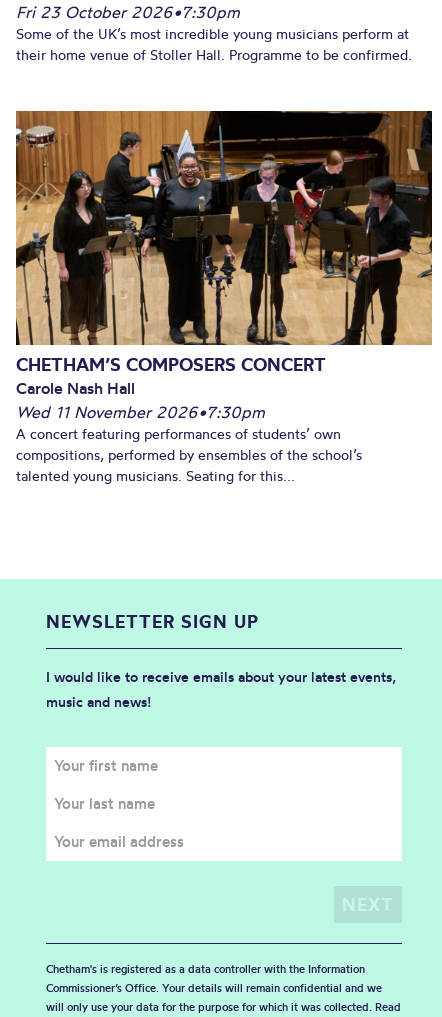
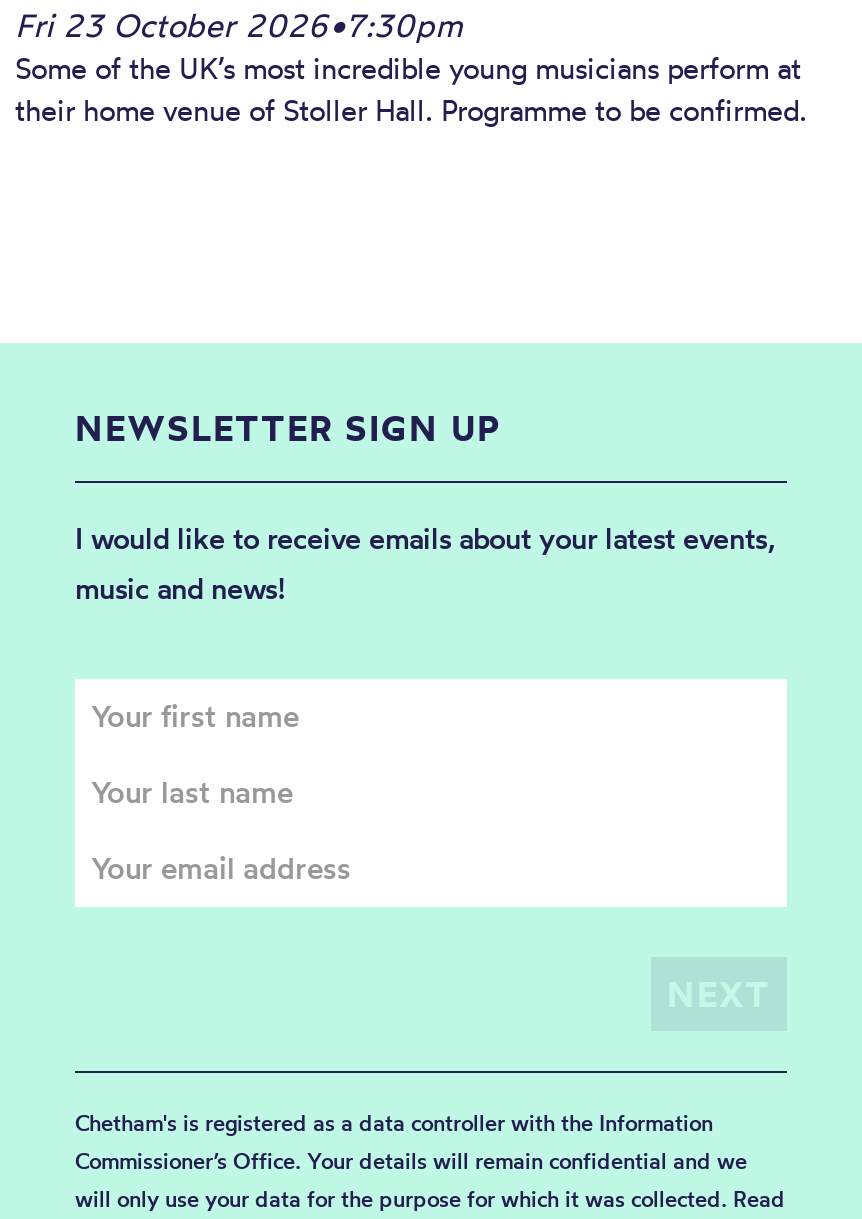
- [image]
- CHETHAM’S COMPOSERS CONCERT
- Carole Nash Hall
- Wed 11 November 2026•7:30pm
- A concert featuring performances of students’ own
- compositions, performed by ensembles of the school’s
- talented young musicians. Seating for this...
